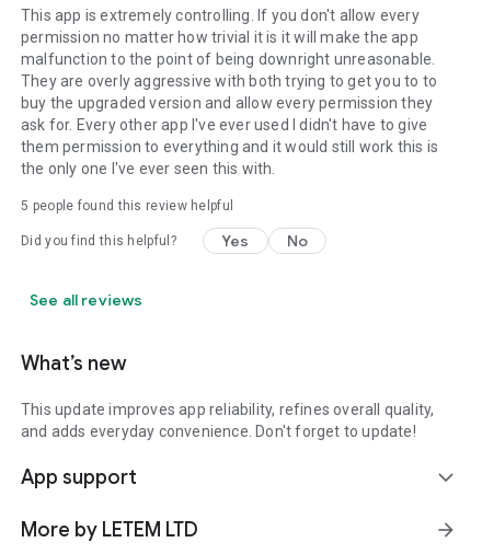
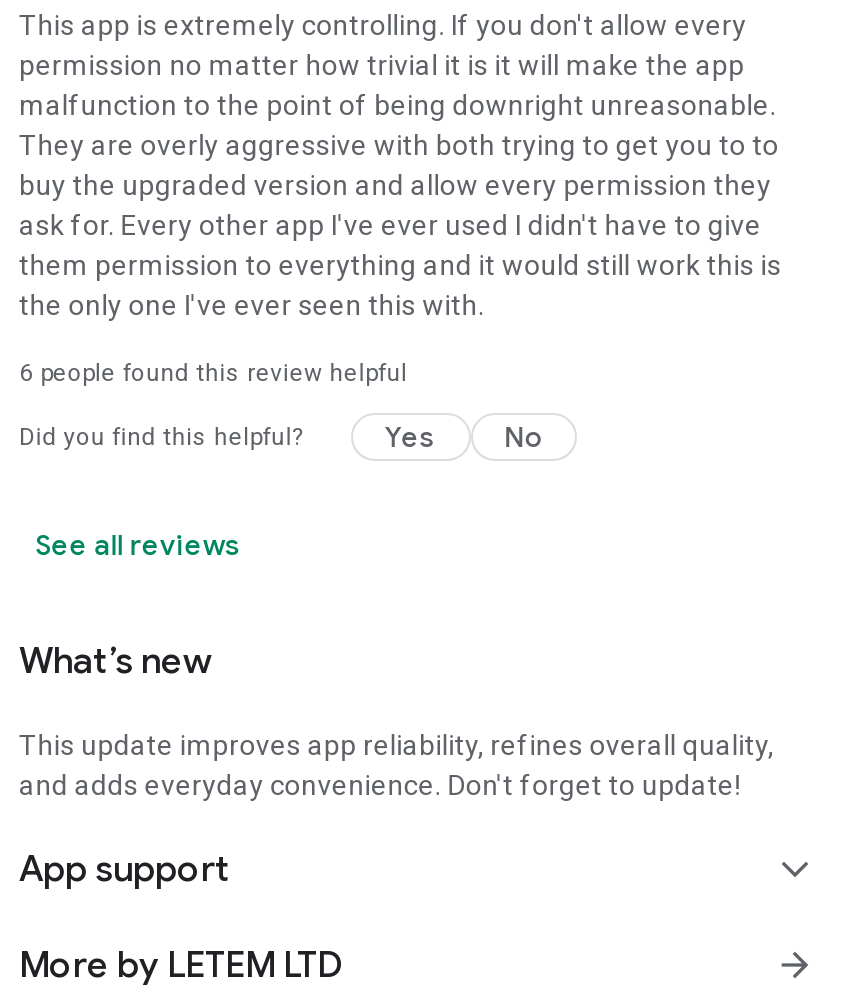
- 5 people found this review helpful
+ 6 people found this review helpful
